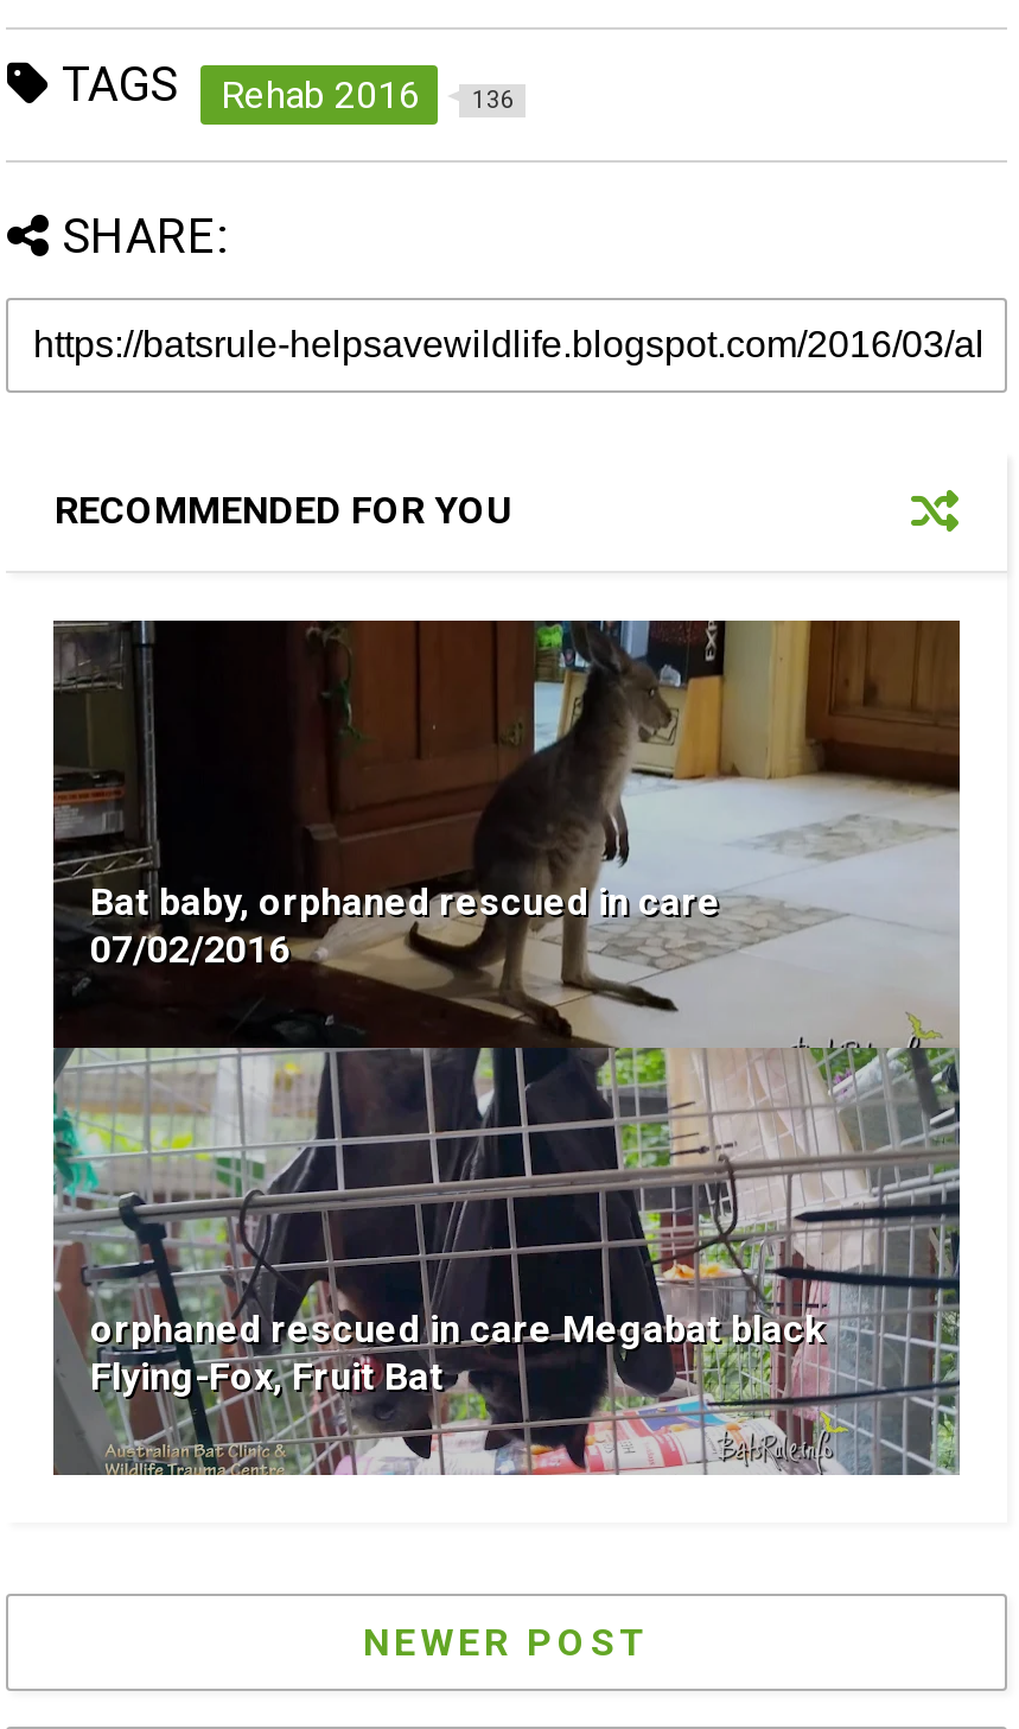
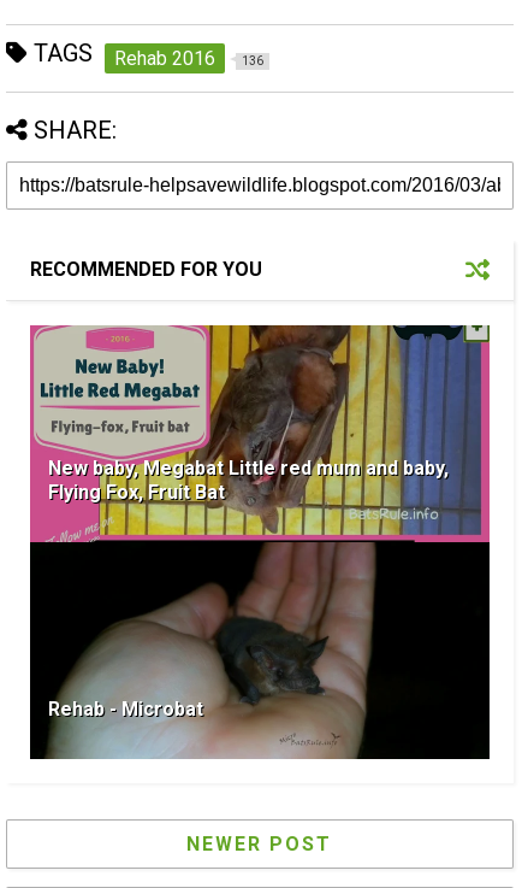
- [image]
- Bat baby, orphaned rescued in care
- 07/02/2016
+ [image]
+ New baby, Megabat Little red mum and baby,
+ Flying Fox, Fruit Bat

- orphaned rescued in care Megabat black
- Flying-Fox, Fruit Bat
+ Rehab - Microbat
